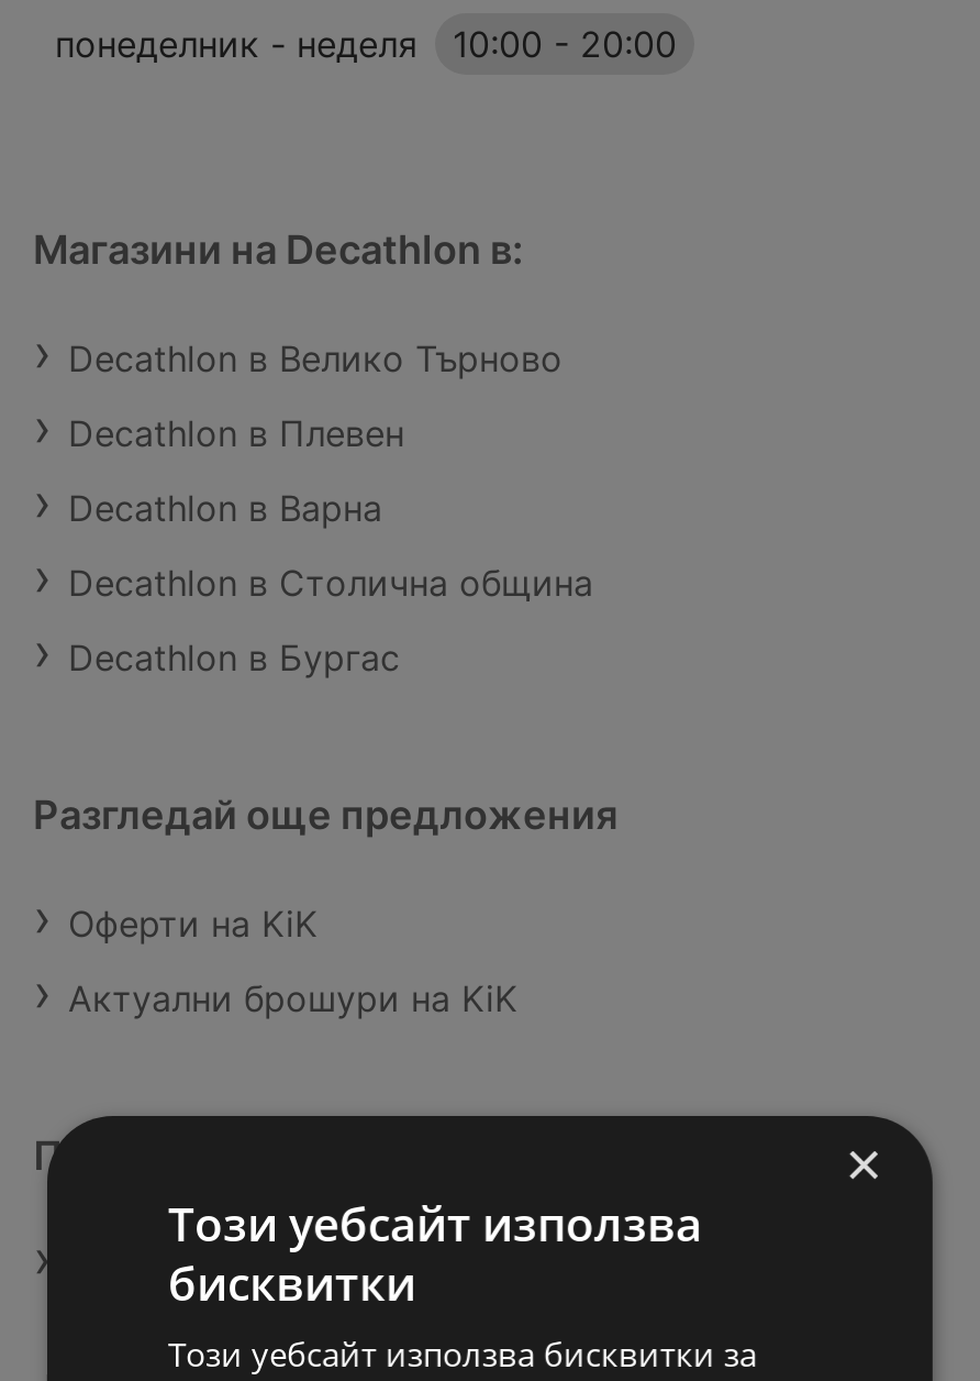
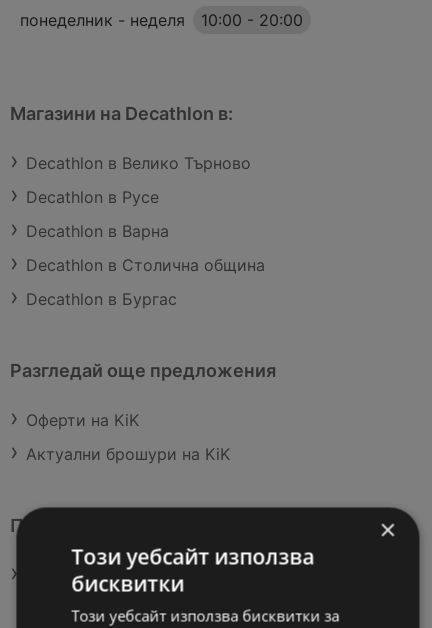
- Decathlon в Плевен
+ Decathlon в Русе
